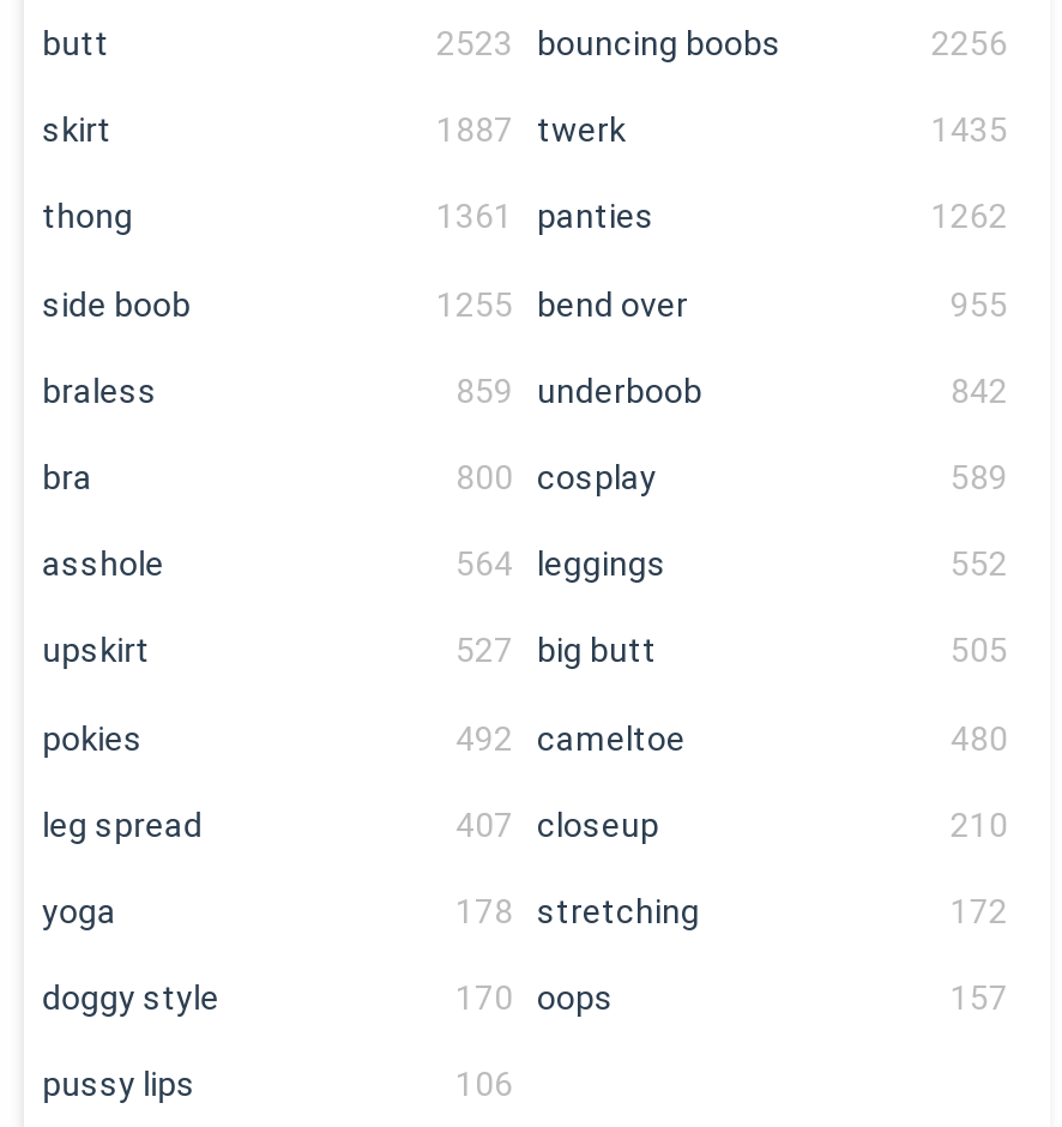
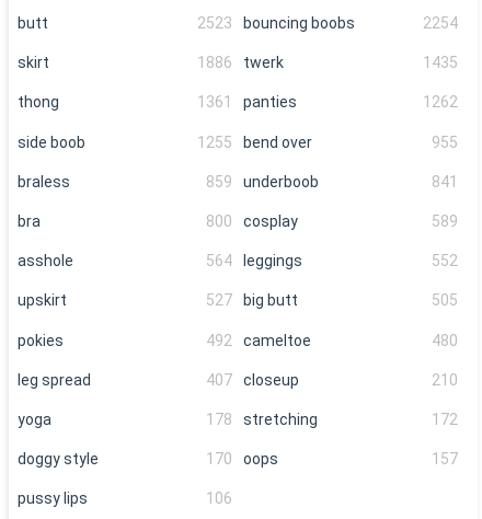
- 2256
+ 2254

- 1887 twerk
+ 1886 twerk

- 842
+ 841
